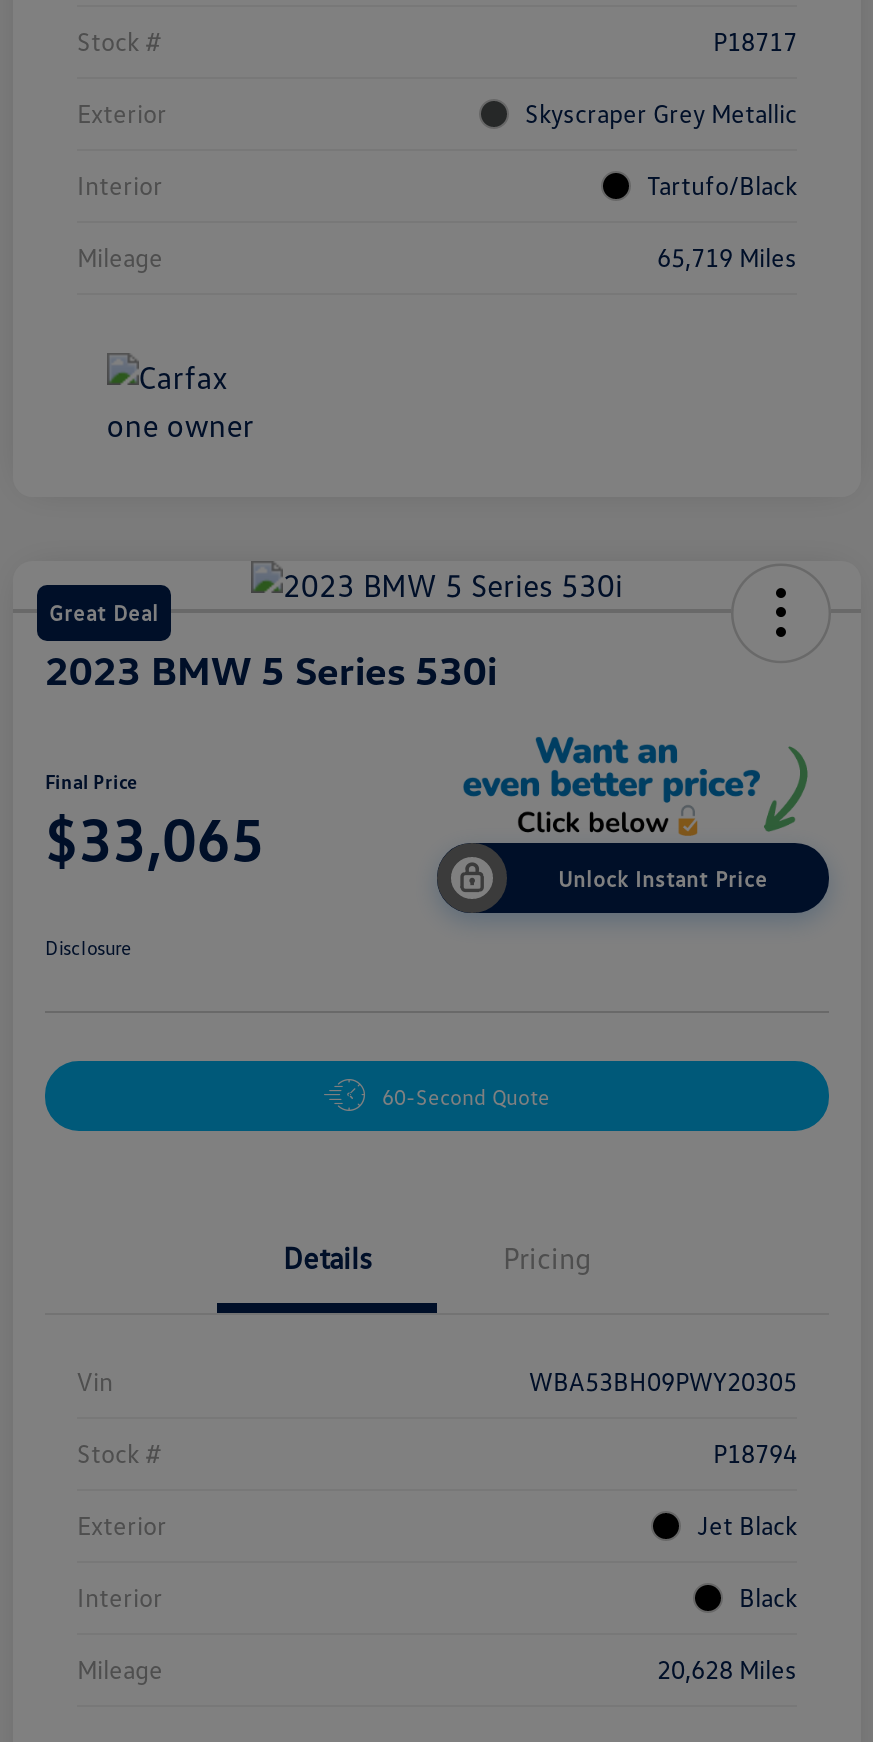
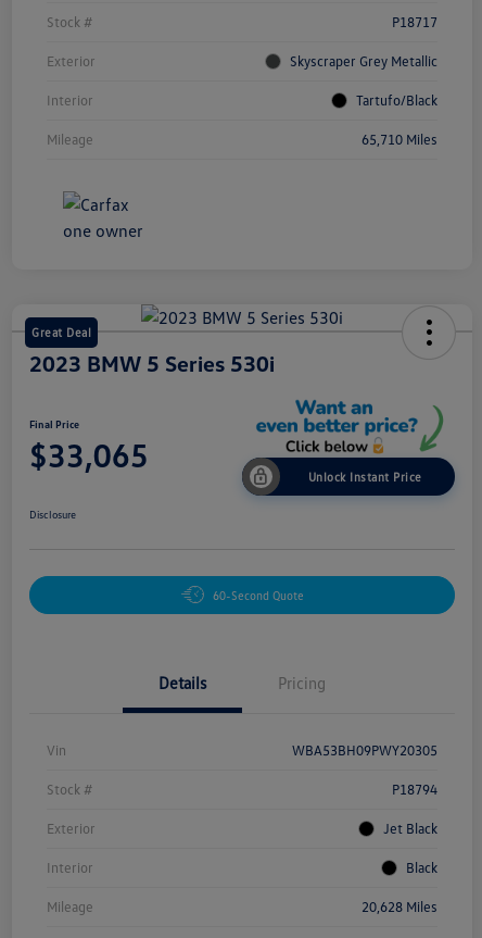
- 65,719 Miles
+ 65,710 Miles
